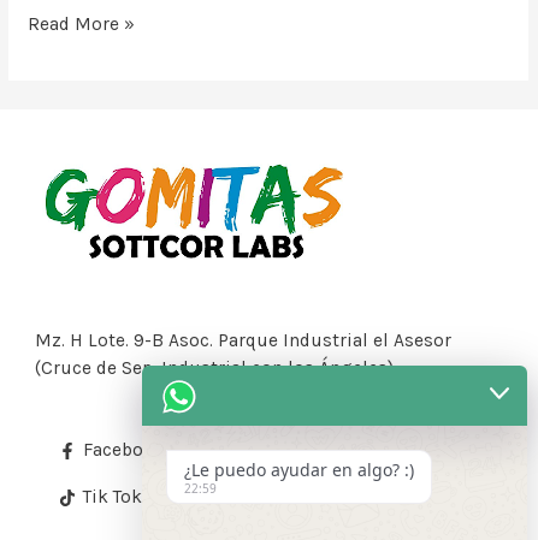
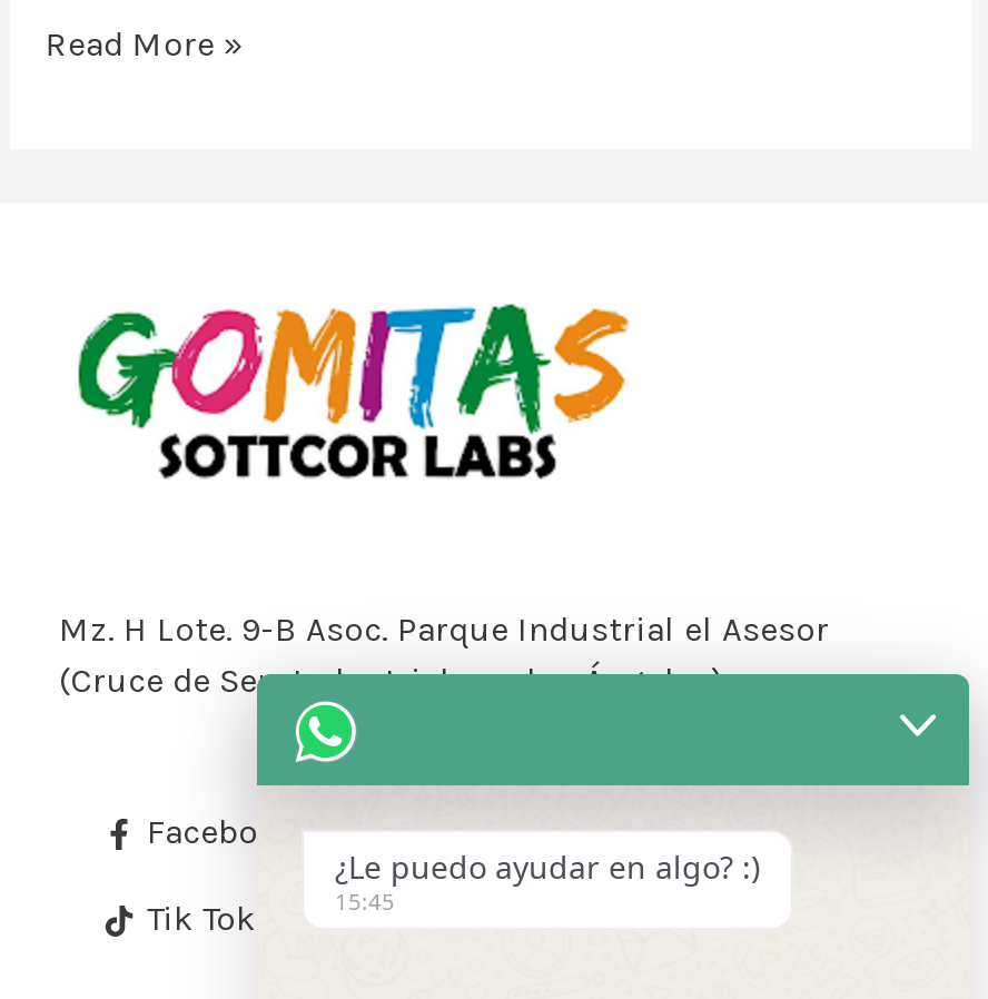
- 22:59
+ 15:45
